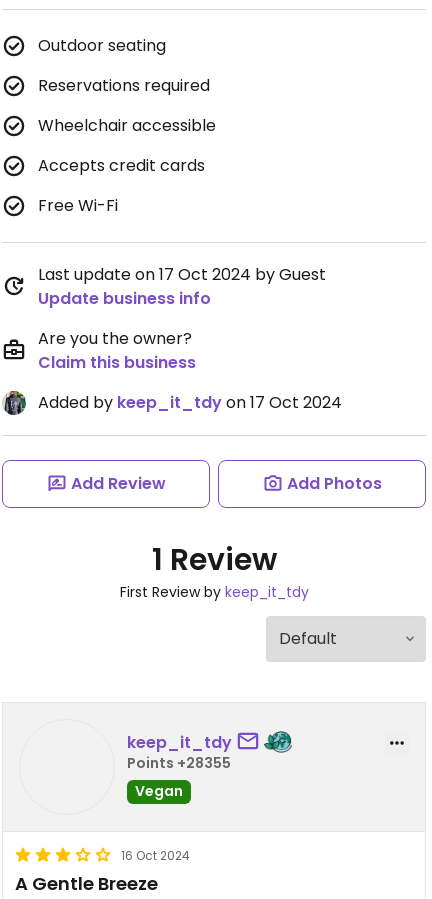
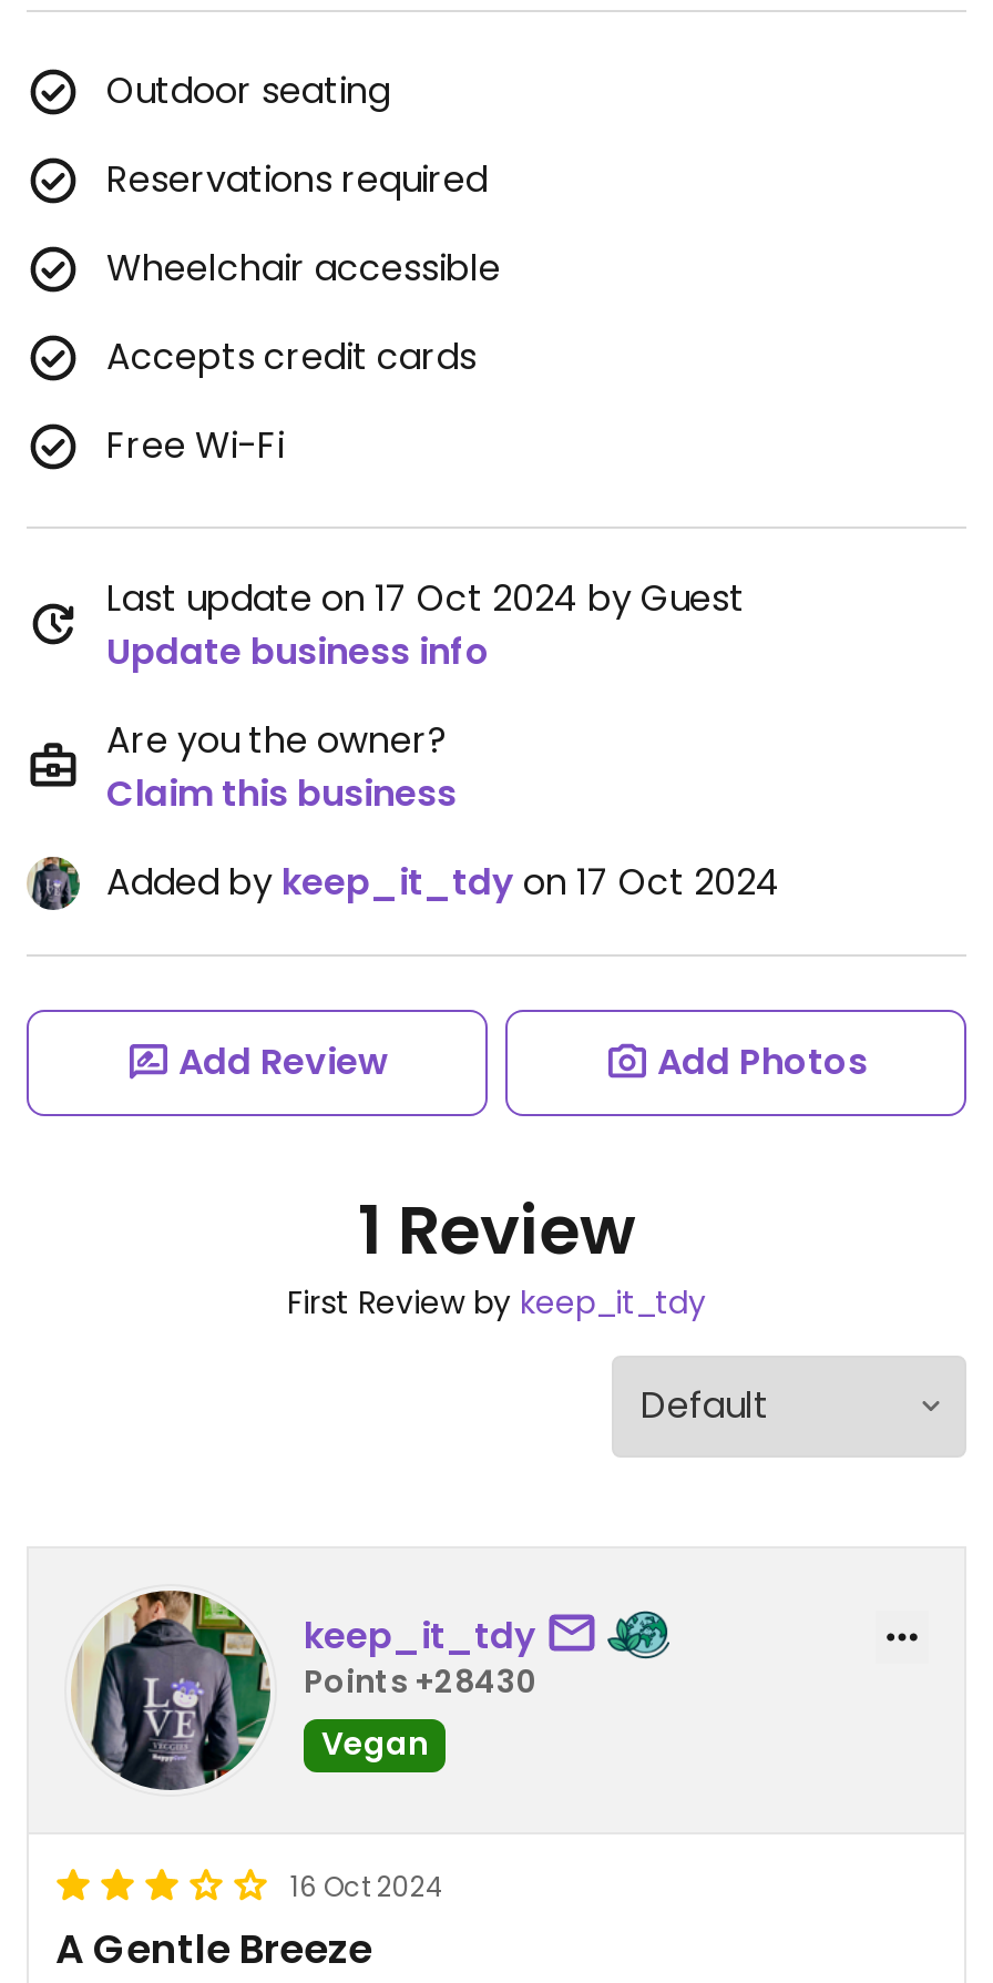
+ [image]

- Points +28355
+ Points +28430
